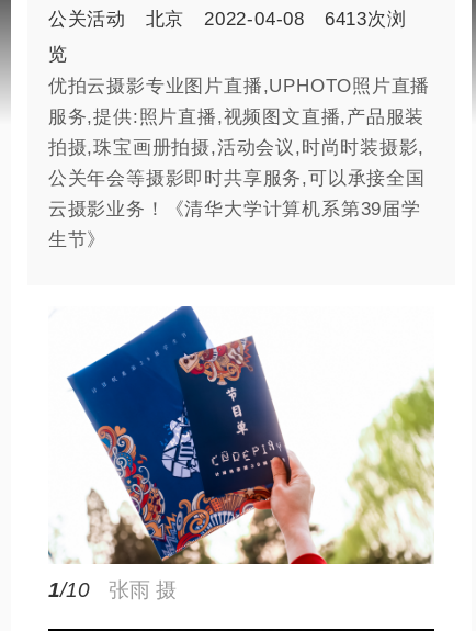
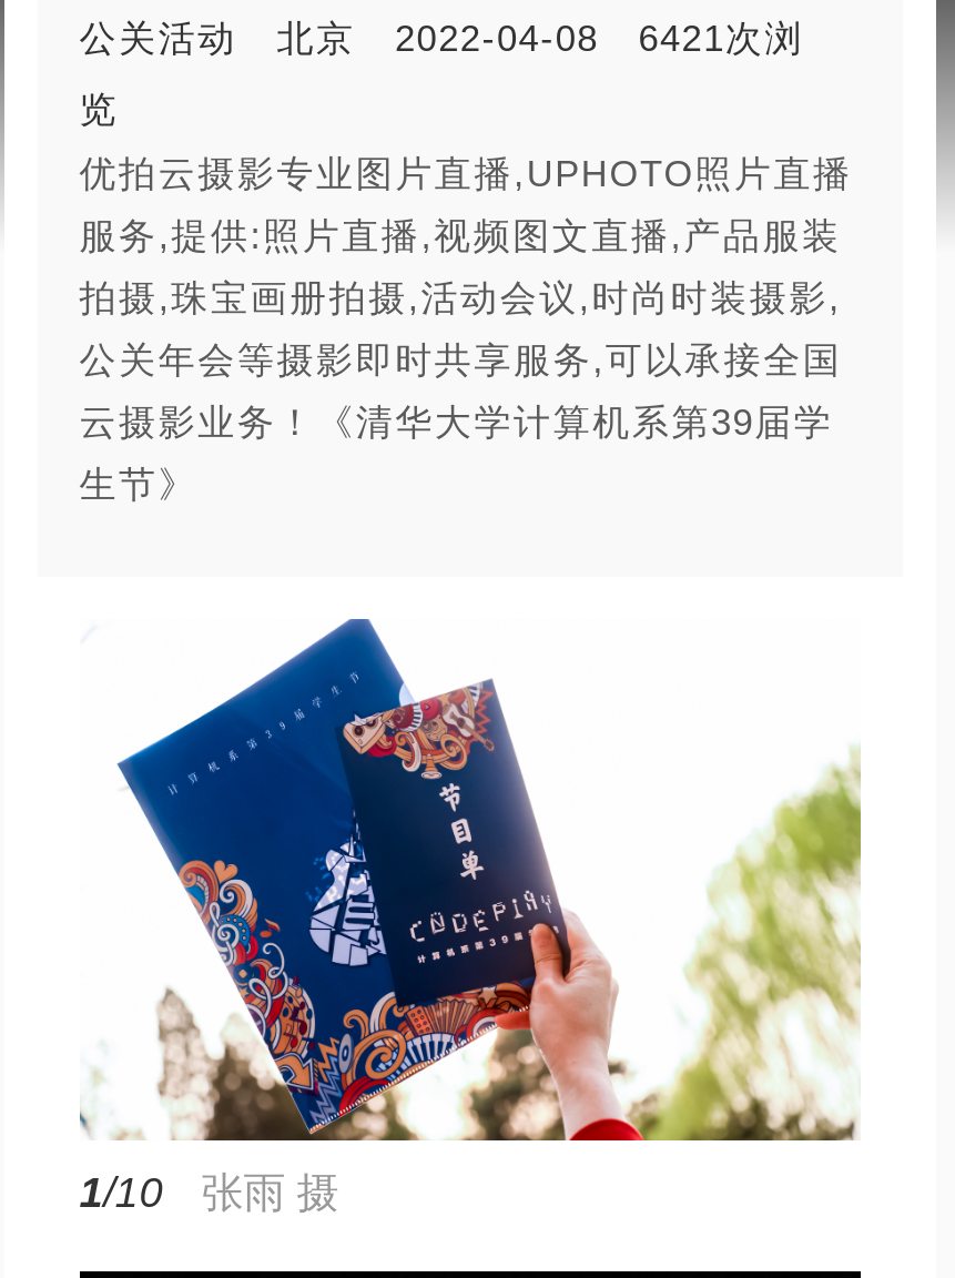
- 公关活动 北京 2022-04-08 6413次浏
+ 公关活动 北京 2022-04-08 6421次浏
